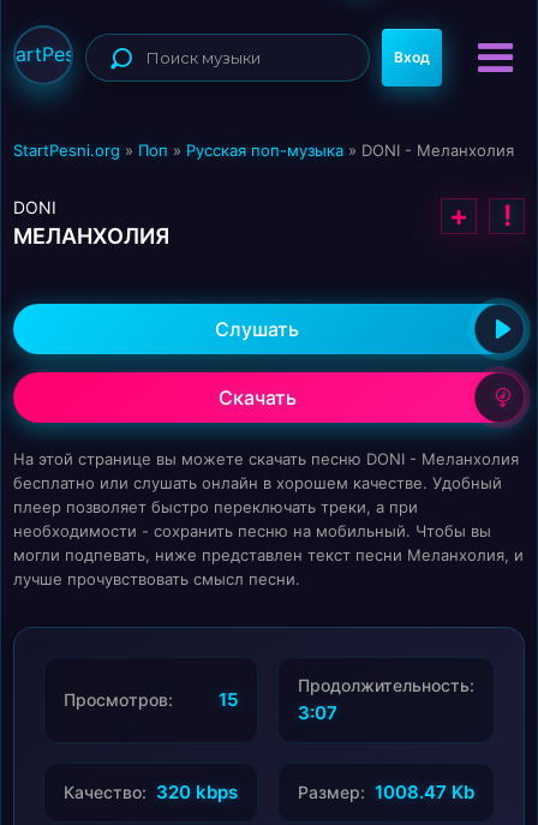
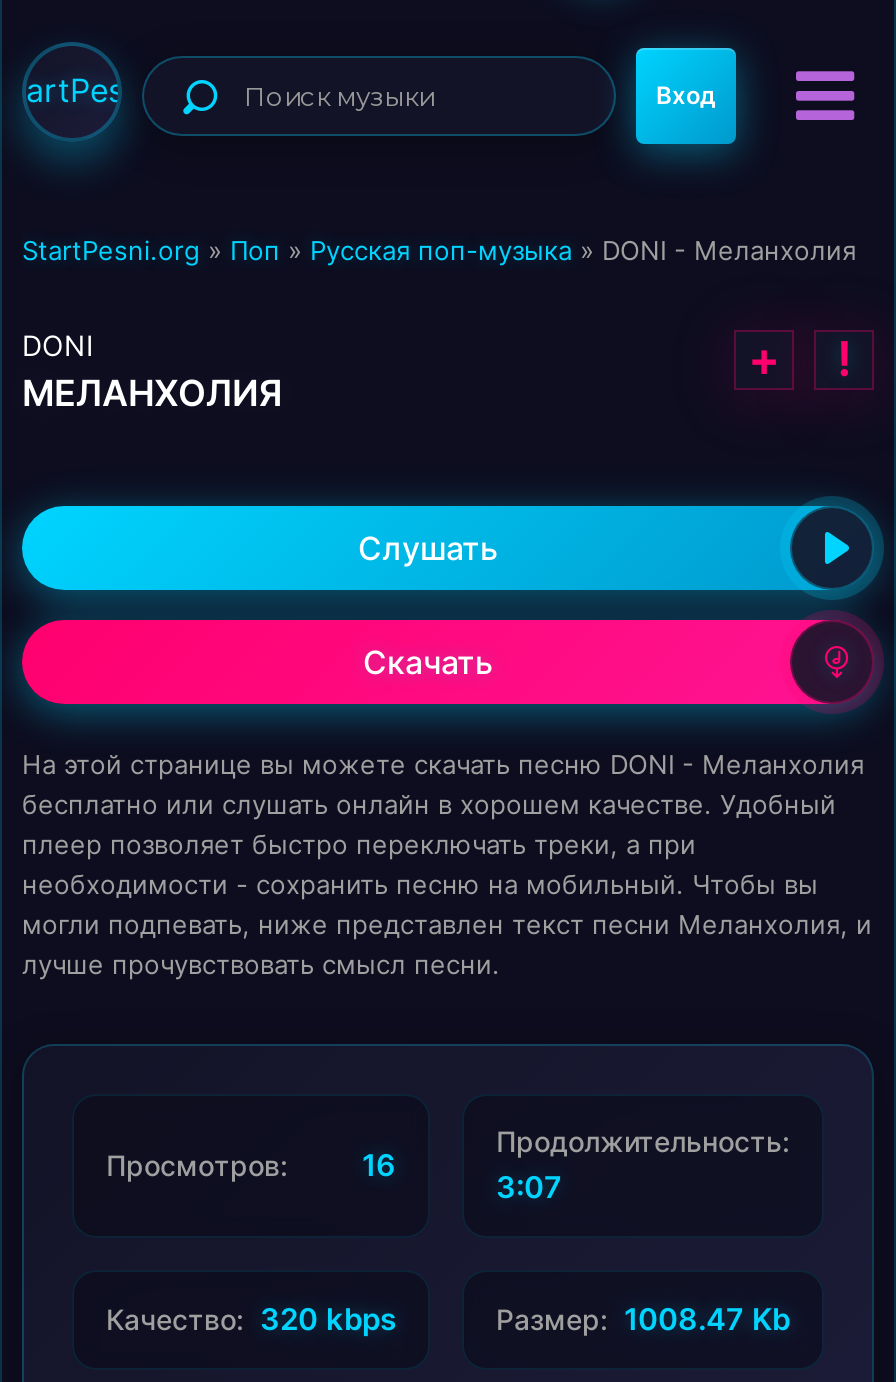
- 15
+ 16
